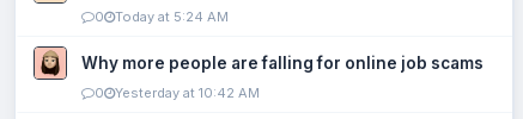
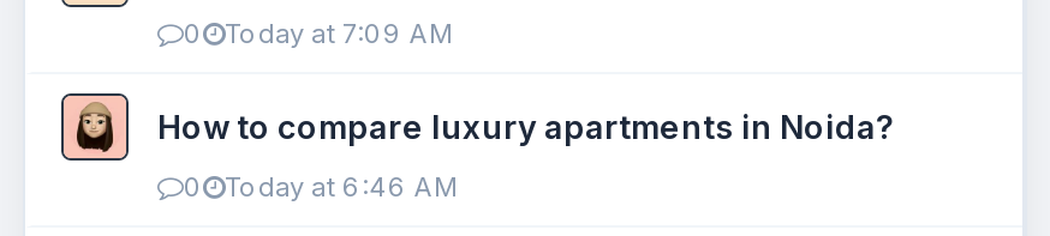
- 0 Today at 5:24 AM
+ 0 Today at 7:09 AM

- Why more people are falling for online job scams
+ How to compare luxury apartments in Noida?

- Yesterday at 10:42 AM
+ Today at 6:46 AM
